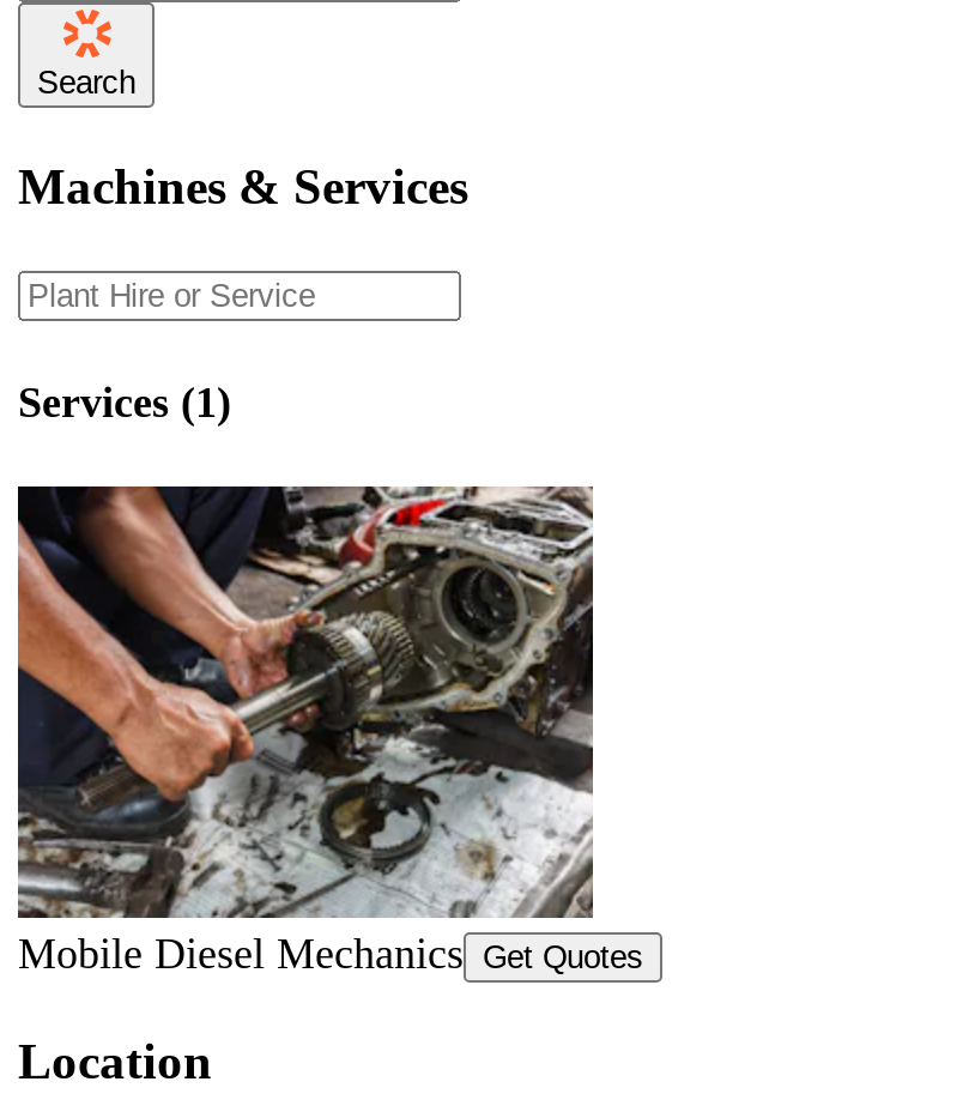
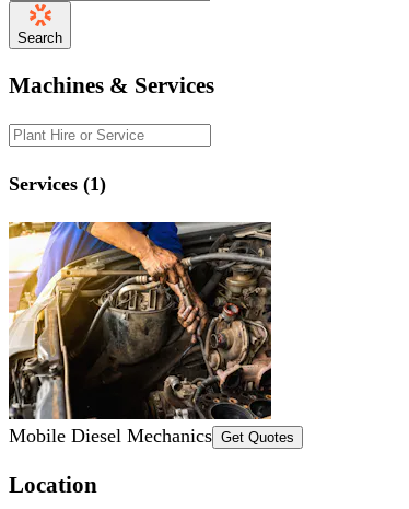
- [image]
+ [image]
